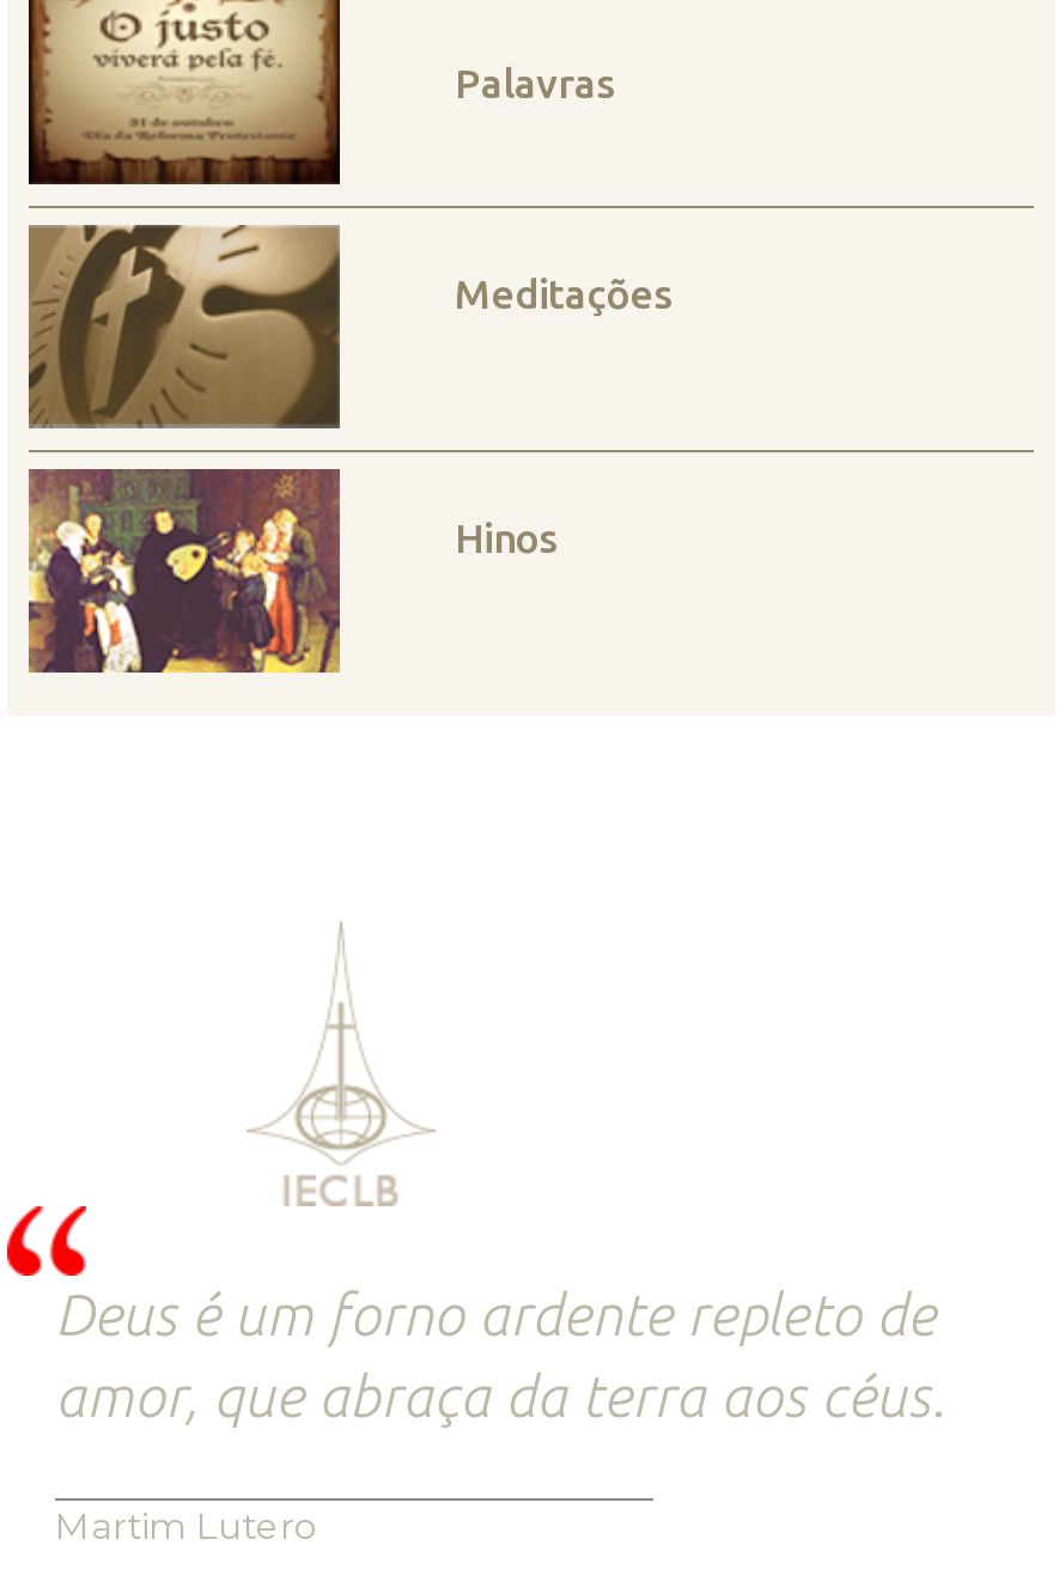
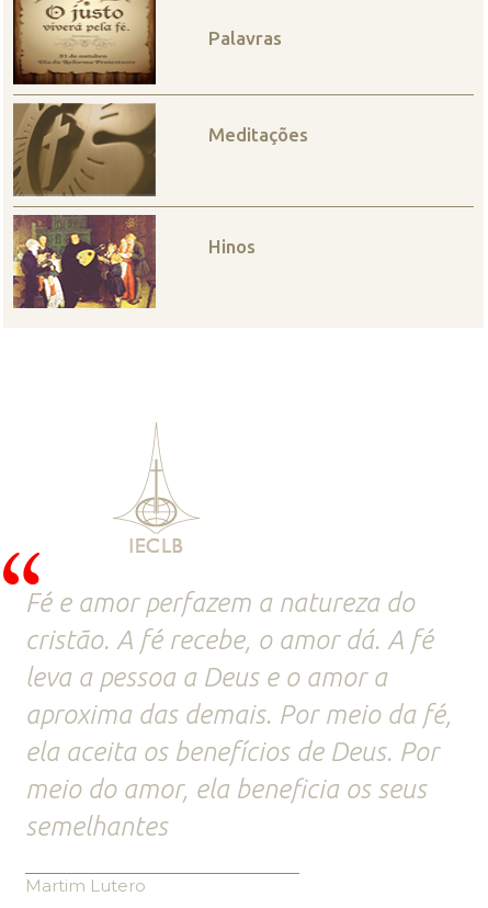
- Deus é um forno ardente repleto de
- amor, que abraça da terra aos céus.
+ Fé e amor perfazem a natureza do
+ cristão. A fé recebe, o amor dá. A fé
+ leva a pessoa a Deus e o amor a
+ aproxima das demais. Por meio da fé,
+ ela aceita os benefícios de Deus. Por
+ meio do amor, ela beneficia os seus
+ semelhantes
